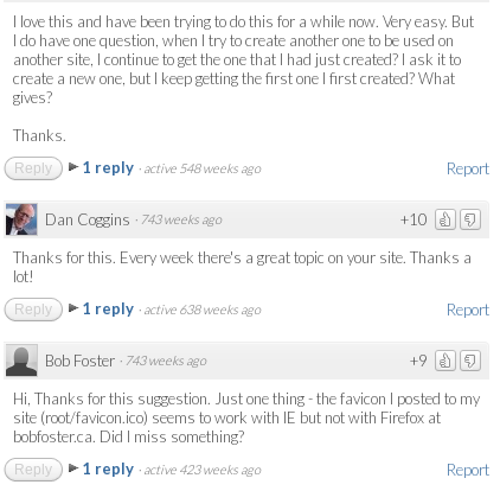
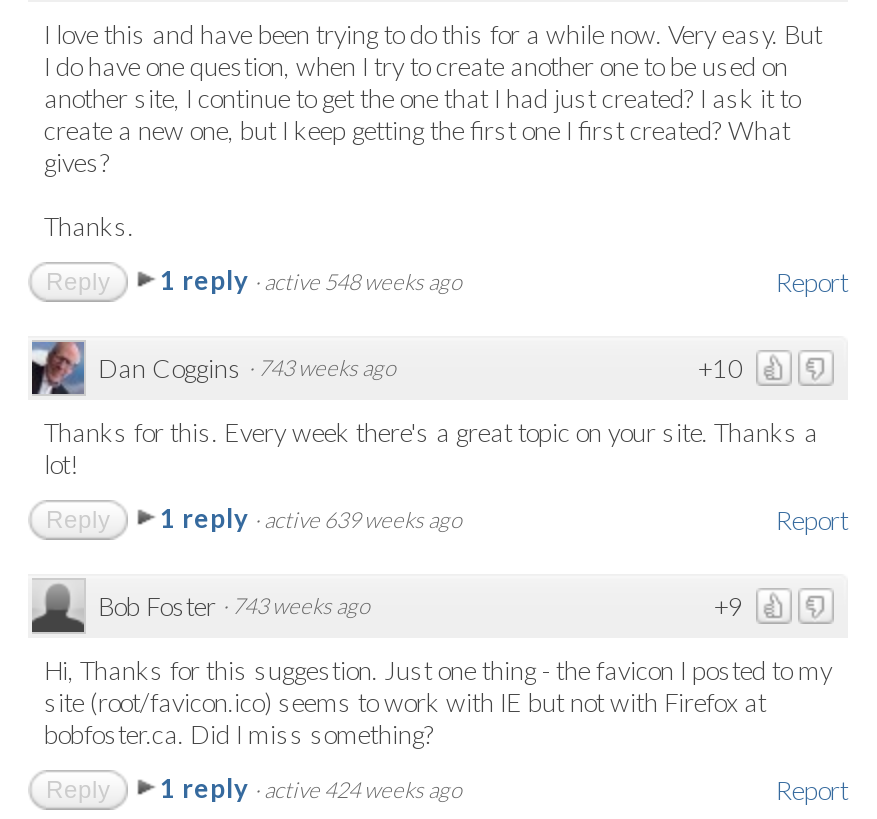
- 1 reply · active 638 weeks ago
+ 1 reply · active 639 weeks ago

- 1 reply · active 423 weeks ago
+ 1 reply · active 424 weeks ago
